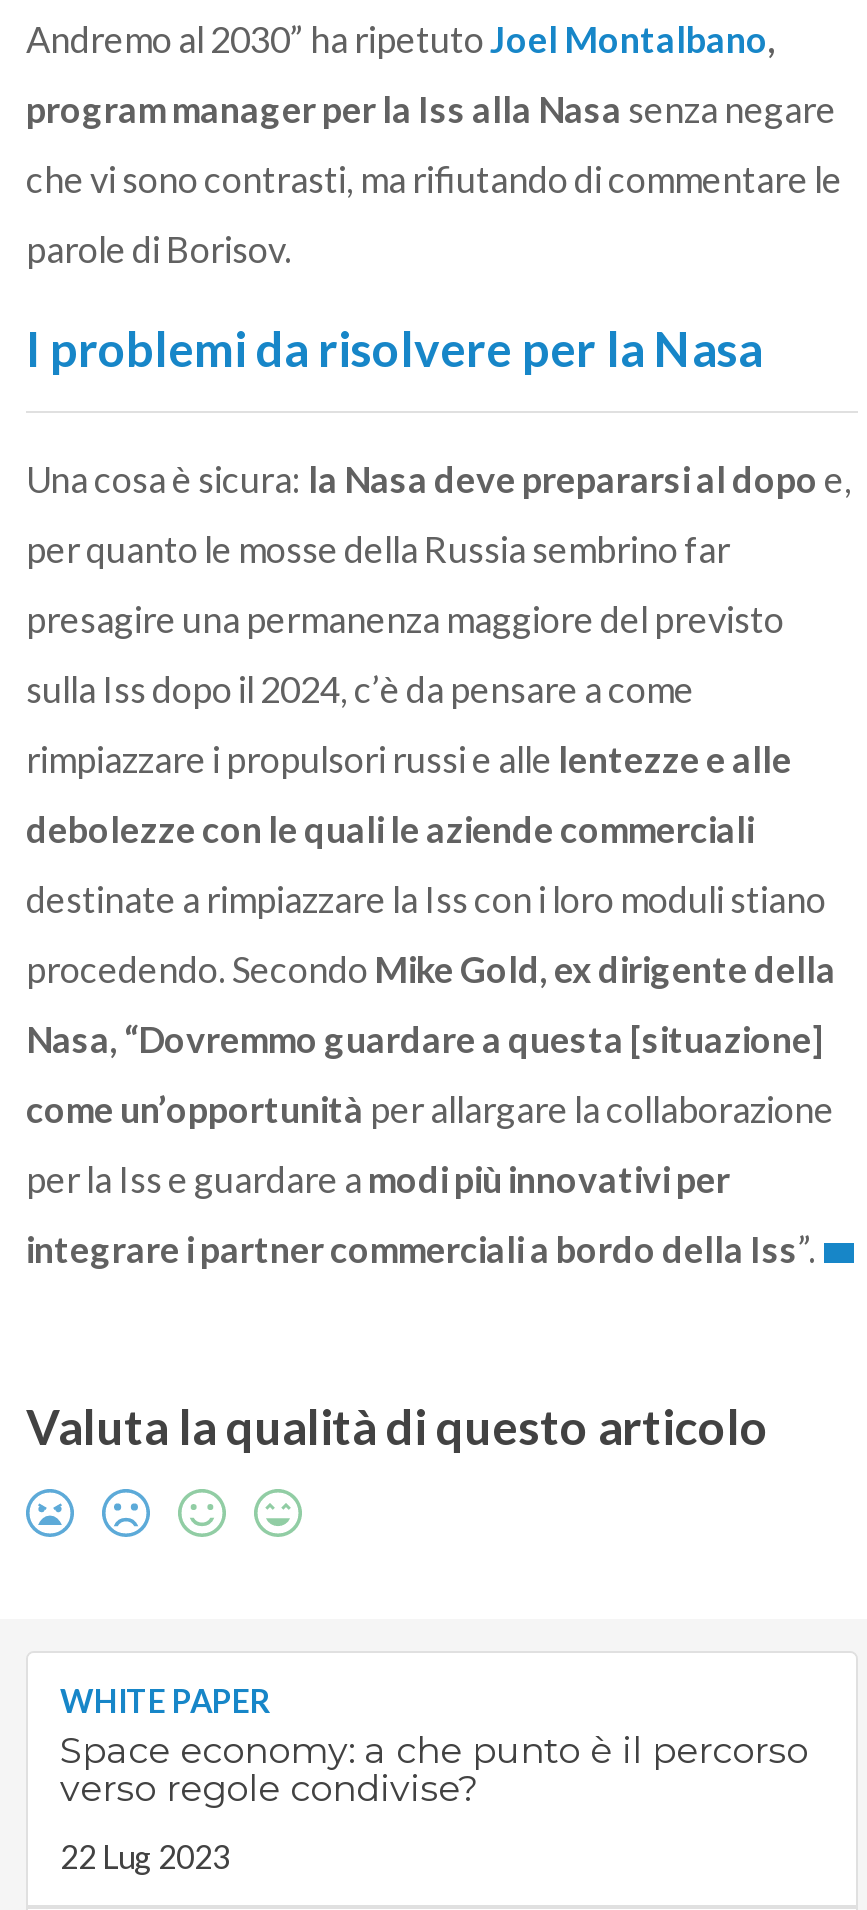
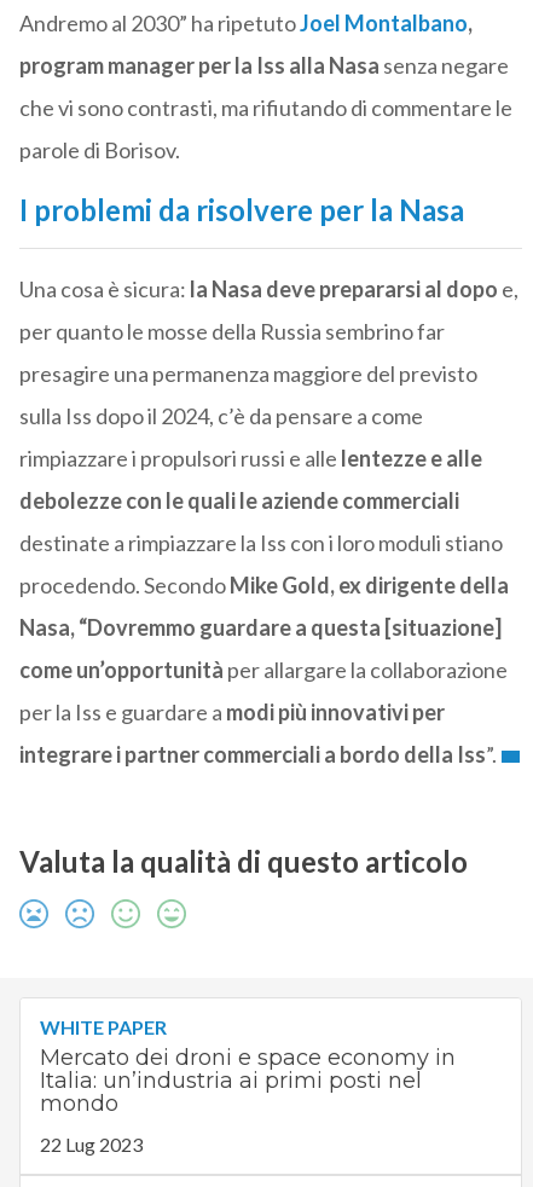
- Space economy: a che punto è il percorso
- verso regole condivise?
+ Mercato dei droni e space economy in
+ Italia: un’industria ai primi posti nel
+ mondo
